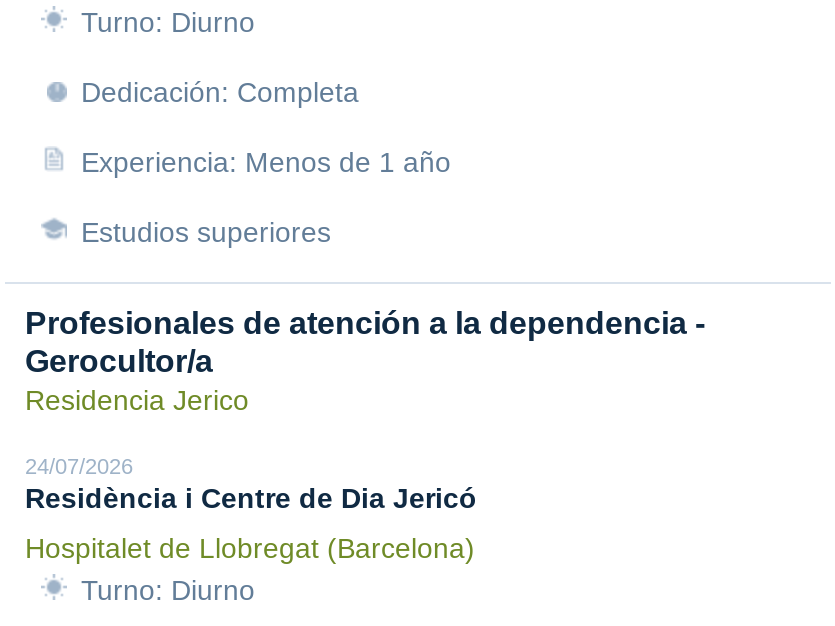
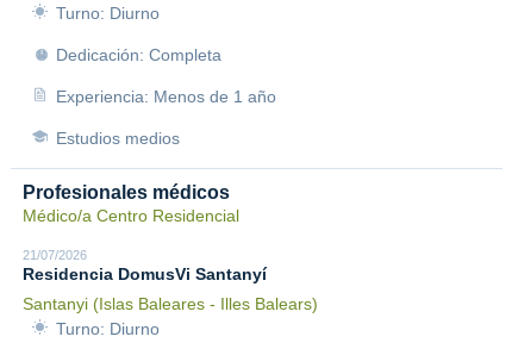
- Estudios superiores
+ Estudios medios

- Profesionales de atención a la dependencia -
- Gerocultor/a
- Residencia Jerico
+ Profesionales médicos
+ Médico/a Centro Residencial

- 24/07/2026
- Residència i Centre de Dia Jericó
+ 21/07/2026
+ Residencia DomusVi Santanyí

- Hospitalet de Llobregat (Barcelona)
+ Santanyi (Islas Baleares - Illes Balears)
